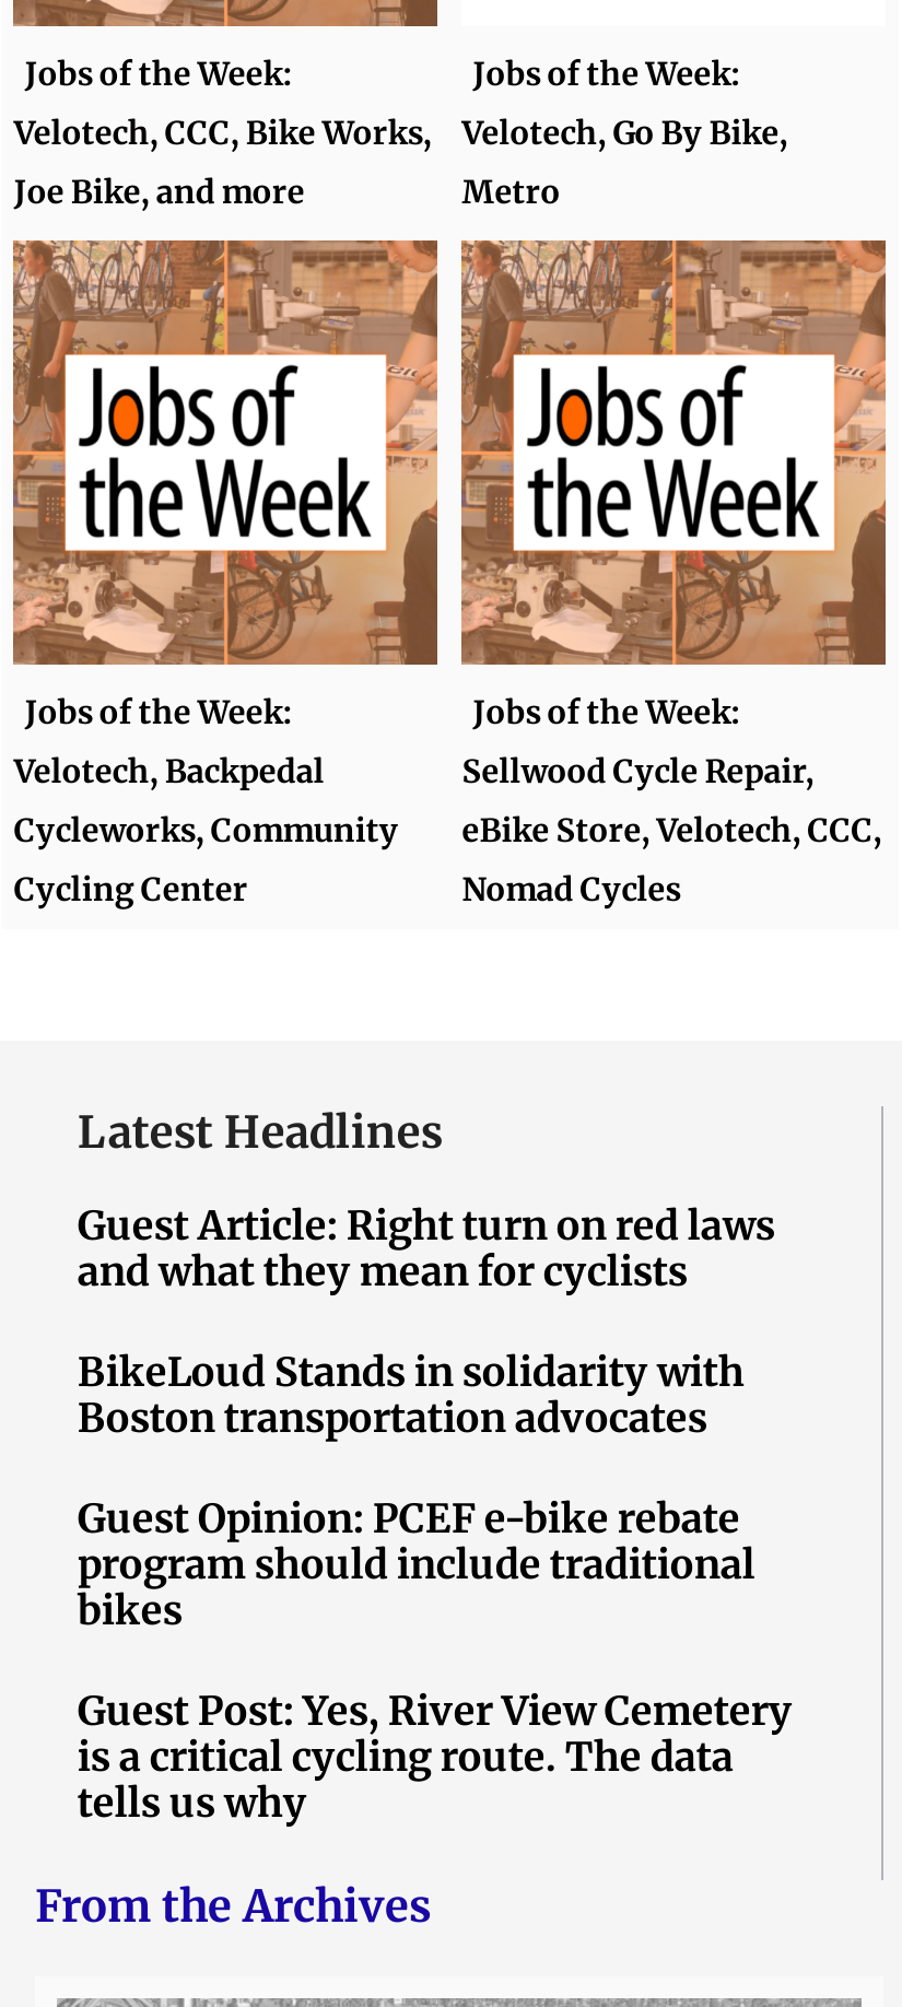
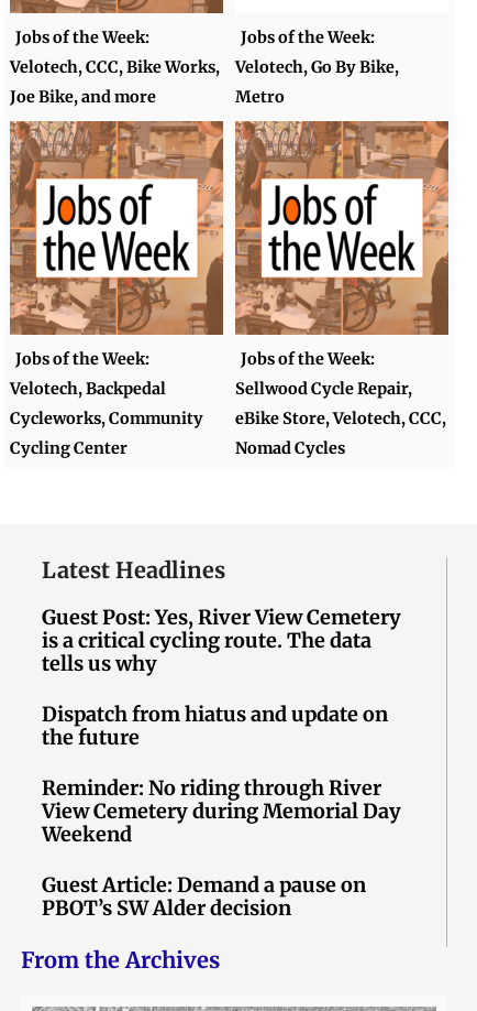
- Guest Article: Right turn on red laws
- and what they mean for cyclists
- BikeLoud Stands in solidarity with
- Boston transportation advocates
- Guest Opinion: PCEF e-bike rebate
- program should include traditional
- bikes

moved up: Guest Post: Yes, River View Cemetery | is a critical cycling route. The data | tells us why

+ Dispatch from hiatus and update on
+ the future
+ Reminder: No riding through River
+ View Cemetery during Memorial Day
+ Weekend
+ Guest Article: Demand a pause on
+ PBOT’s SW Alder decision
